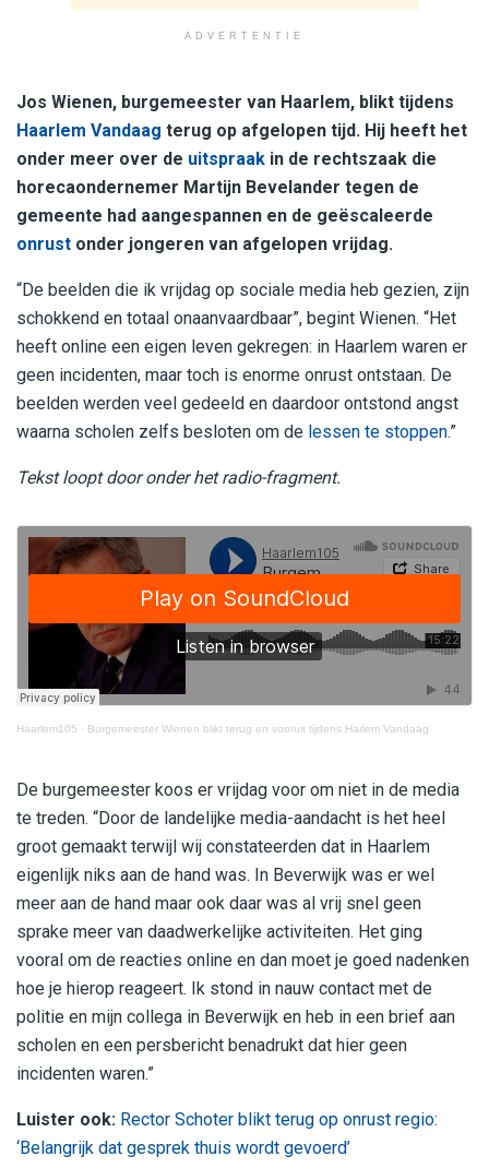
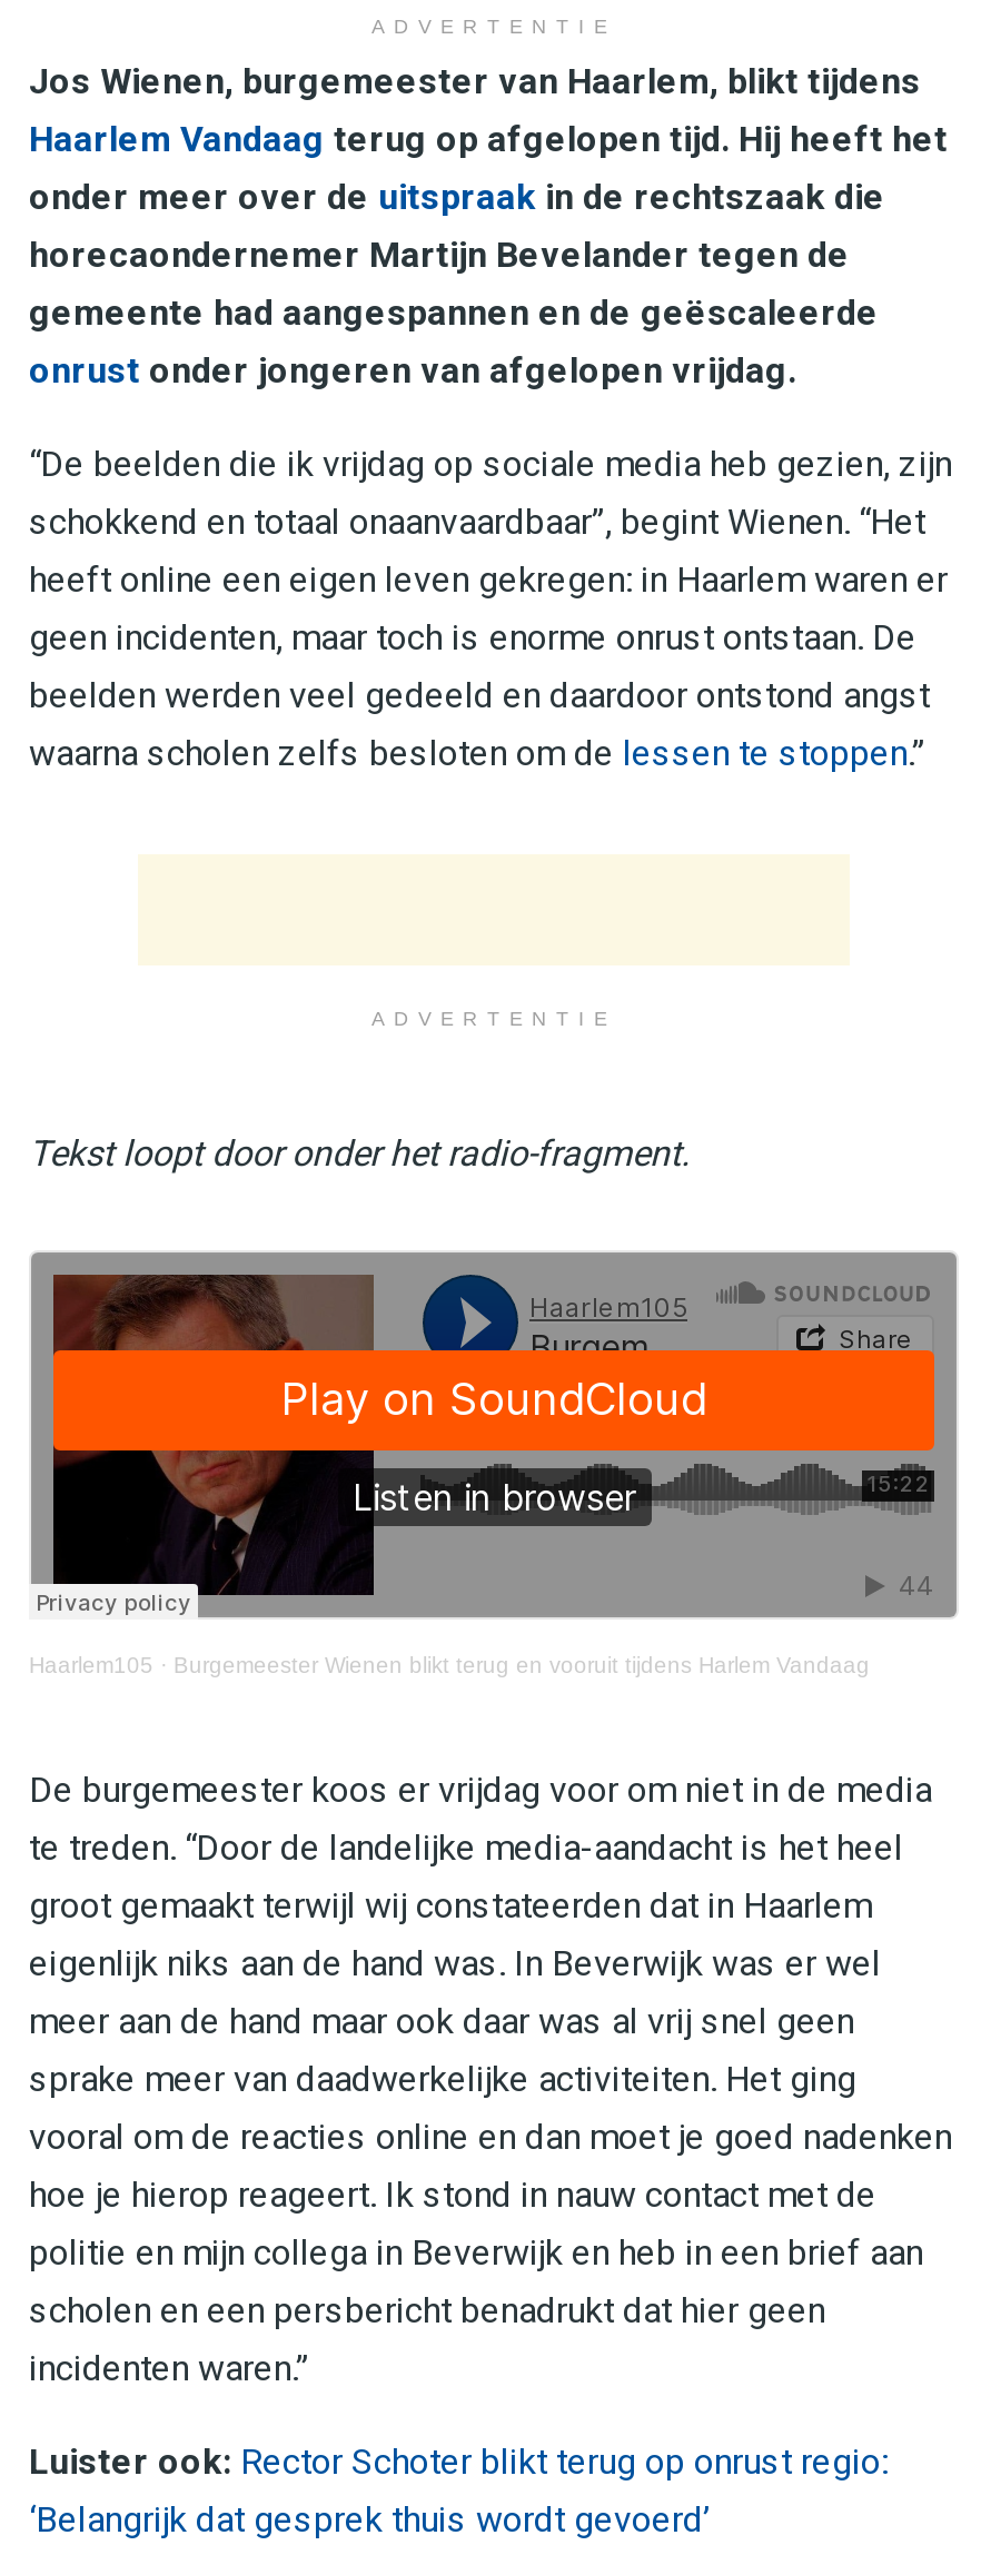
moved up: Jos Wienen, burgemeester van Haarlem, blikt tijdens | Haarlem Vandaag terug op afgelopen tijd. Hij heeft het | onder meer over de uitspraak in de rechtszaak die | ... | beelden werden veel gedeeld en daardoor ontstond angst | waarna scholen zelfs besloten om de lessen te stoppen.”

+ ADVERTENTIE
